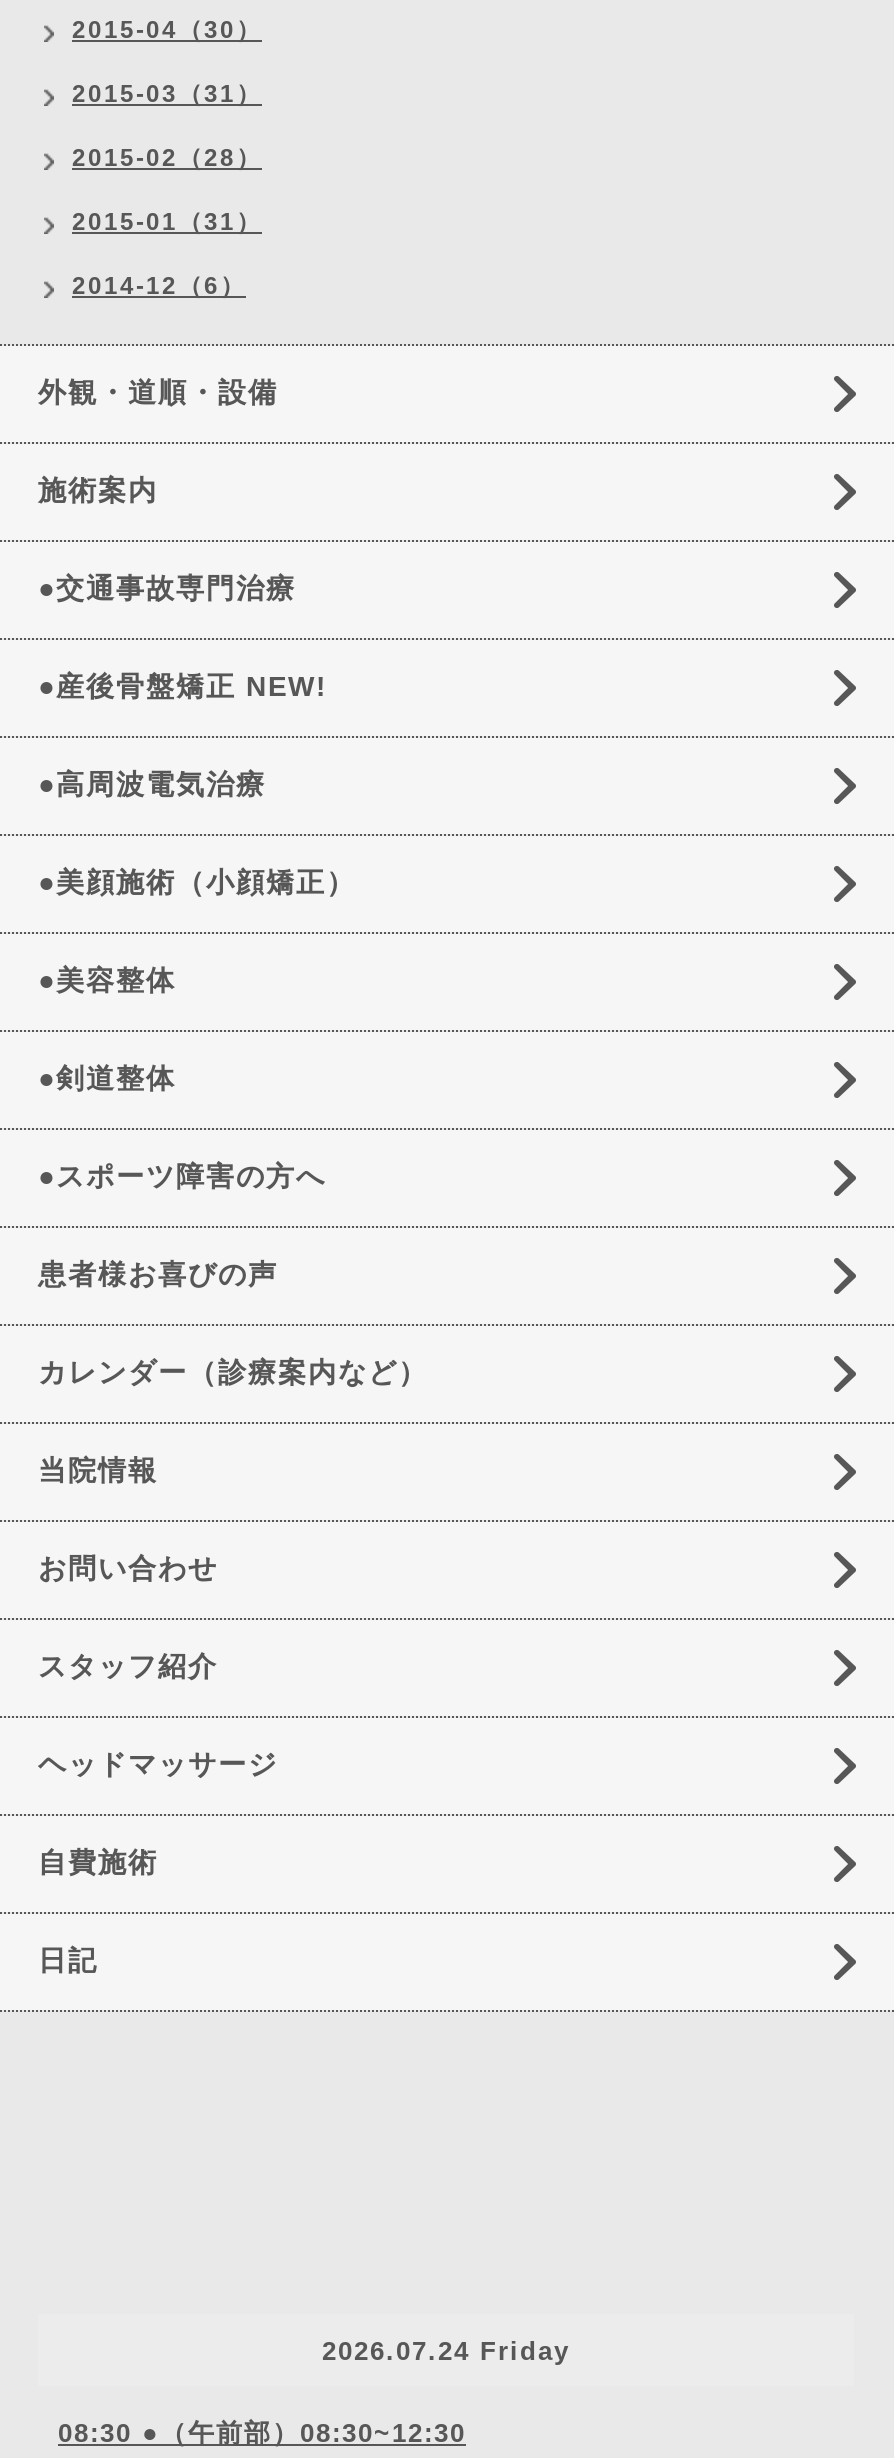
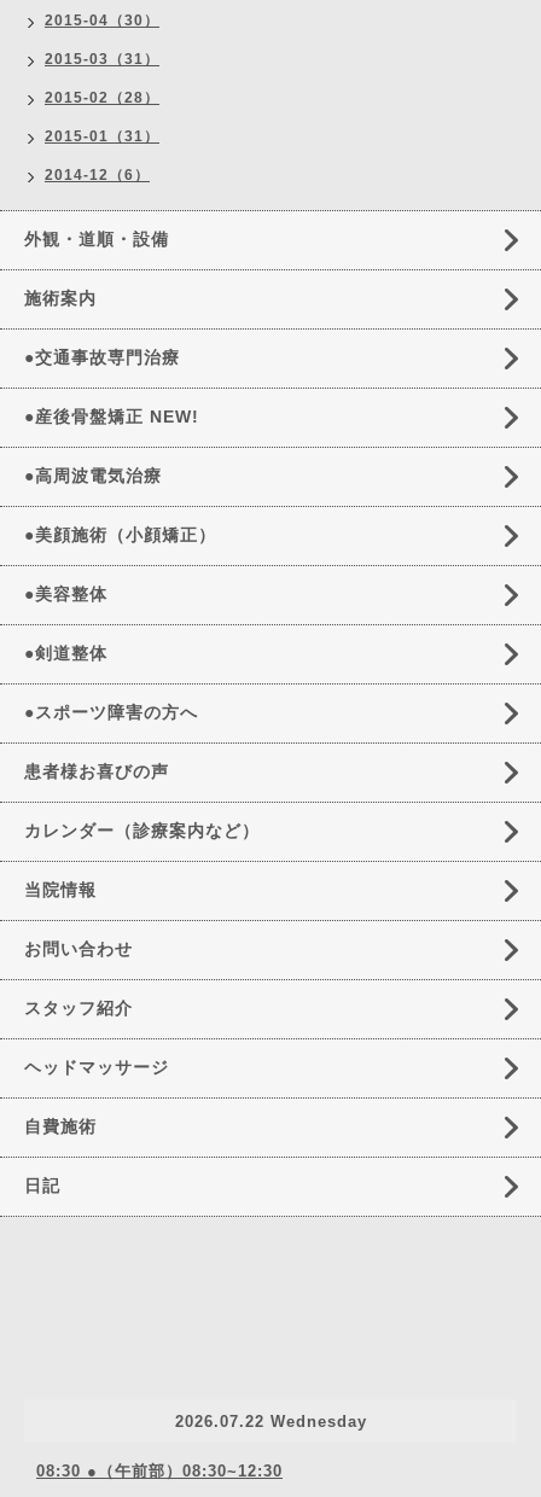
- 2026.07.24 Friday
+ 2026.07.22 Wednesday
